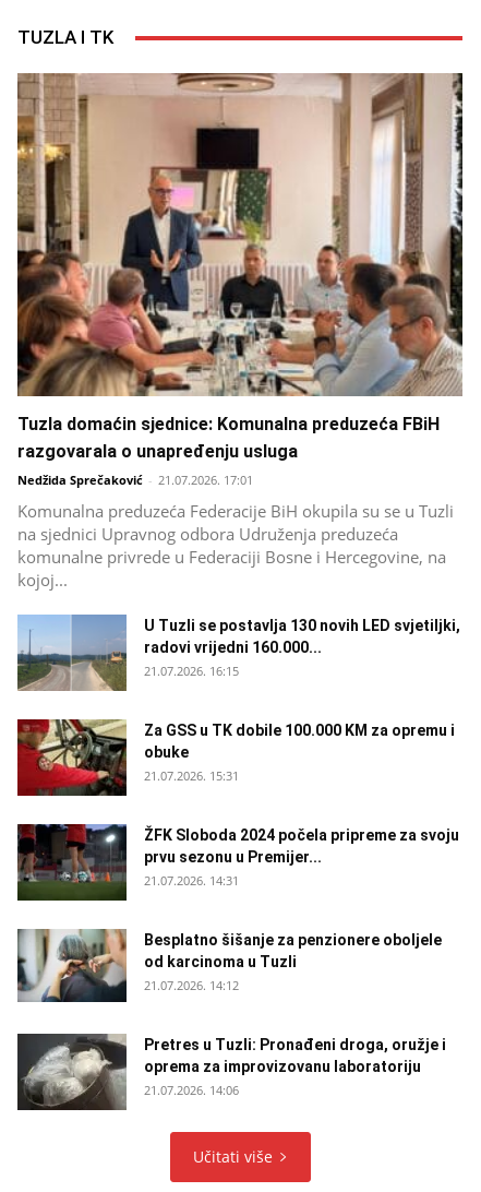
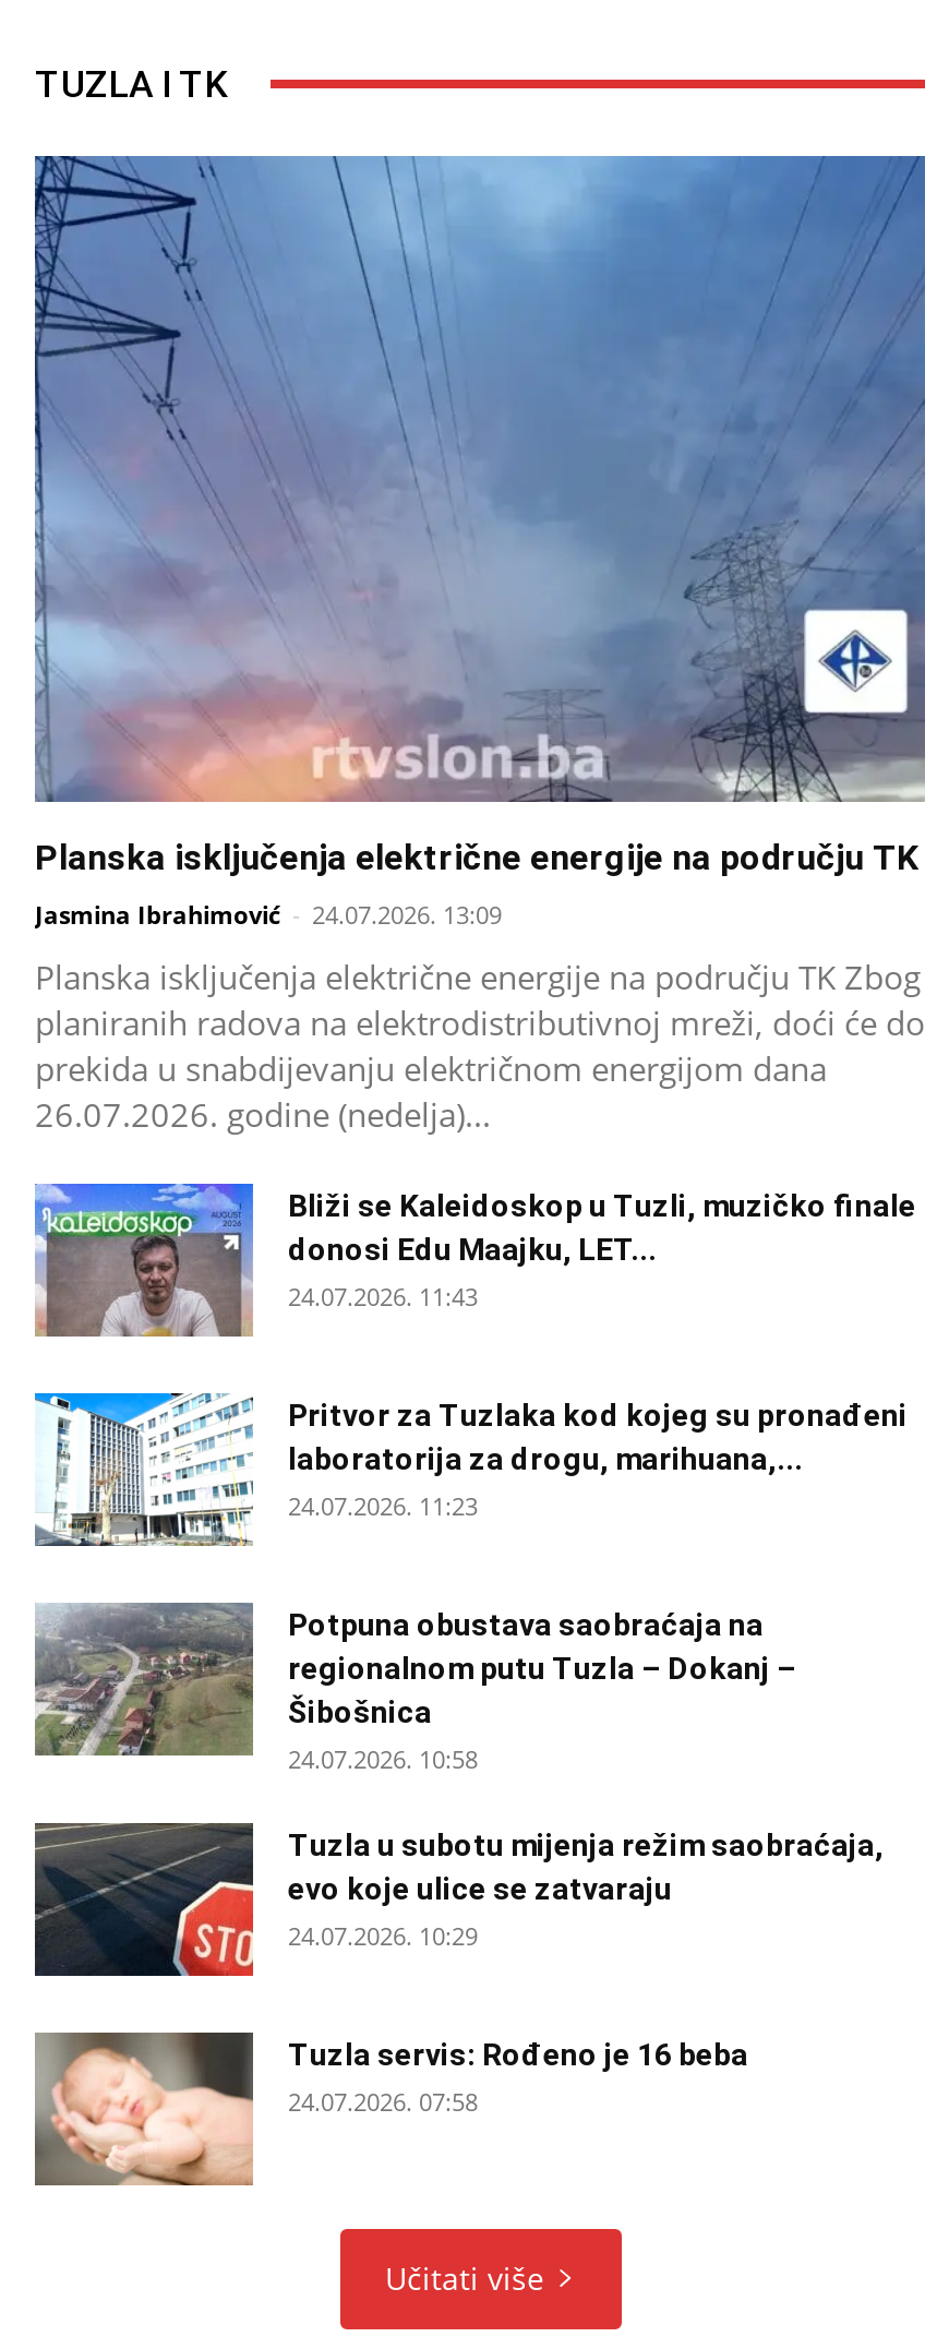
- [image]
- Tuzla domaćin sjednice: Komunalna preduzeća FBiH
- razgovarala o unapređenju usluga
+ [image]
+ Planska isključenja električne energije na području TK

- Nedžida Sprečaković - 21.07.2026. 17:01
+ Jasmina Ibrahimović - 24.07.2026. 13:09

- Komunalna preduzeća Federacije BiH okupila su se u Tuzli
- na sjednici Upravnog odbora Udruženja preduzeća
- komunalne privrede u Federaciji Bosne i Hercegovine, na
- kojoj...
+ Planska isključenja električne energije na području TK Zbog
+ planiranih radova na elektrodistributivnoj mreži, doći će do
+ prekida u snabdijevanju električnom energijom dana
+ 26.07.2026. godine (nedelja)...

- [image]
- U Tuzli se postavlja 130 novih LED svjetiljki,
- radovi vrijedni 160.000...
- 21.07.2026. 16:15
+ [image]
+ Bliži se Kaleidoskop u Tuzli, muzičko finale
+ donosi Edu Maajku, LET...
+ 24.07.2026. 11:43

- [image]
- Za GSS u TK dobile 100.000 KM za opremu i
- obuke
- 21.07.2026. 15:31
+ [image]
+ Pritvor za Tuzlaka kod kojeg su pronađeni
+ laboratorija za drogu, marihuana,...
+ 24.07.2026. 11:23

- [image]
- ŽFK Sloboda 2024 počela pripreme za svoju
- prvu sezonu u Premijer...
- 21.07.2026. 14:31
+ [image]
+ Potpuna obustava saobraćaja na
+ regionalnom putu Tuzla – Dokanj –
+ Šibošnica
+ 24.07.2026. 10:58

- [image]
- Besplatno šišanje za penzionere oboljele
- od karcinoma u Tuzli
- 21.07.2026. 14:12
+ [image]
+ Tuzla u subotu mijenja režim saobraćaja,
+ evo koje ulice se zatvaraju
+ 24.07.2026. 10:29

- [image]
- Pretres u Tuzli: Pronađeni droga, oružje i
- oprema za improvizovanu laboratoriju
- 21.07.2026. 14:06
+ [image]
+ Tuzla servis: Rođeno je 16 beba
+ 24.07.2026. 07:58
